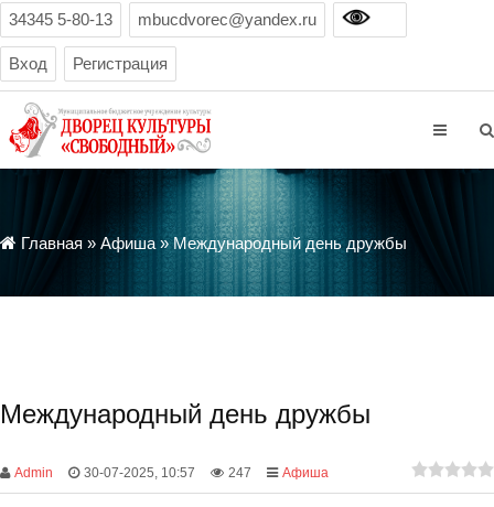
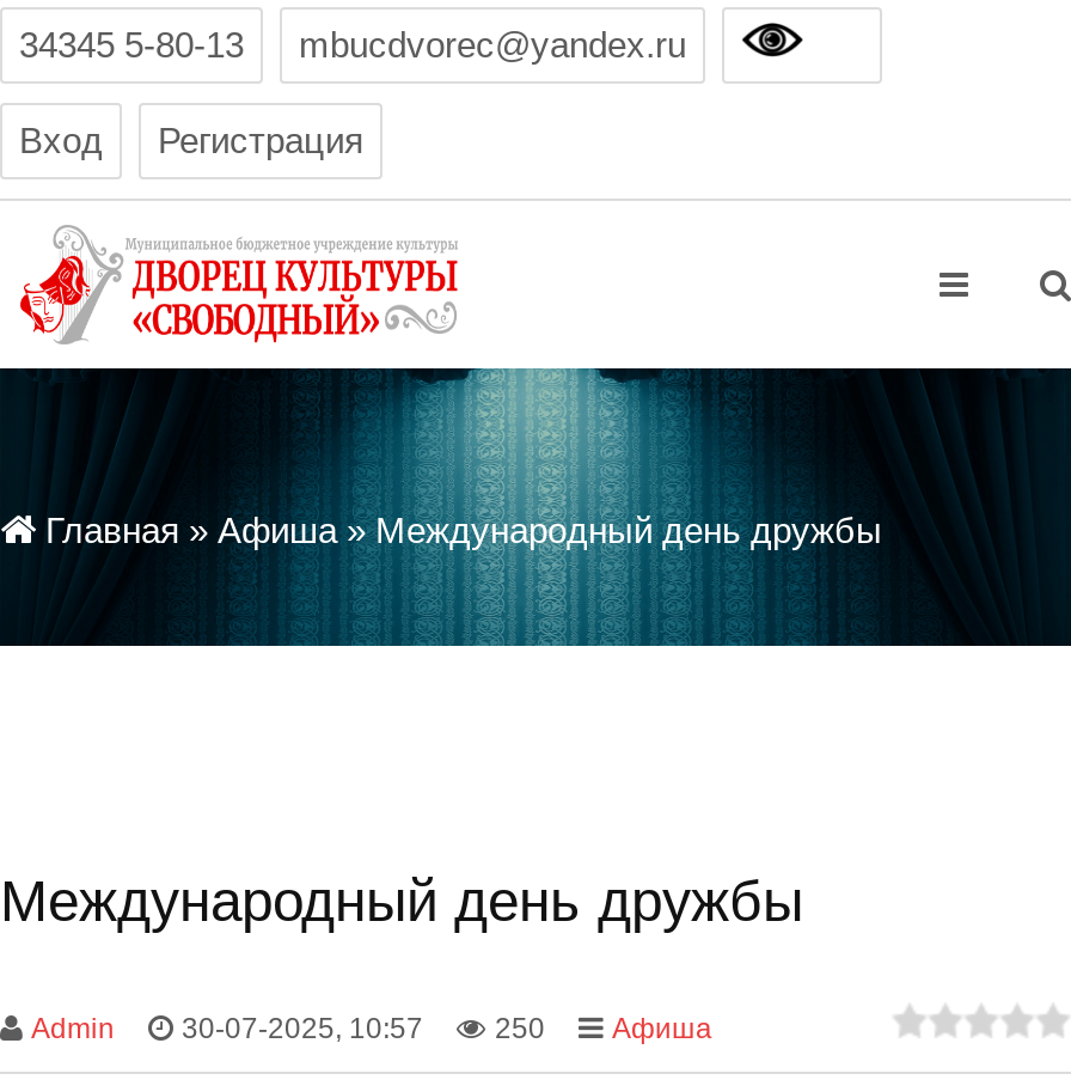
- 247 Афиша
+ 250 Афиша
